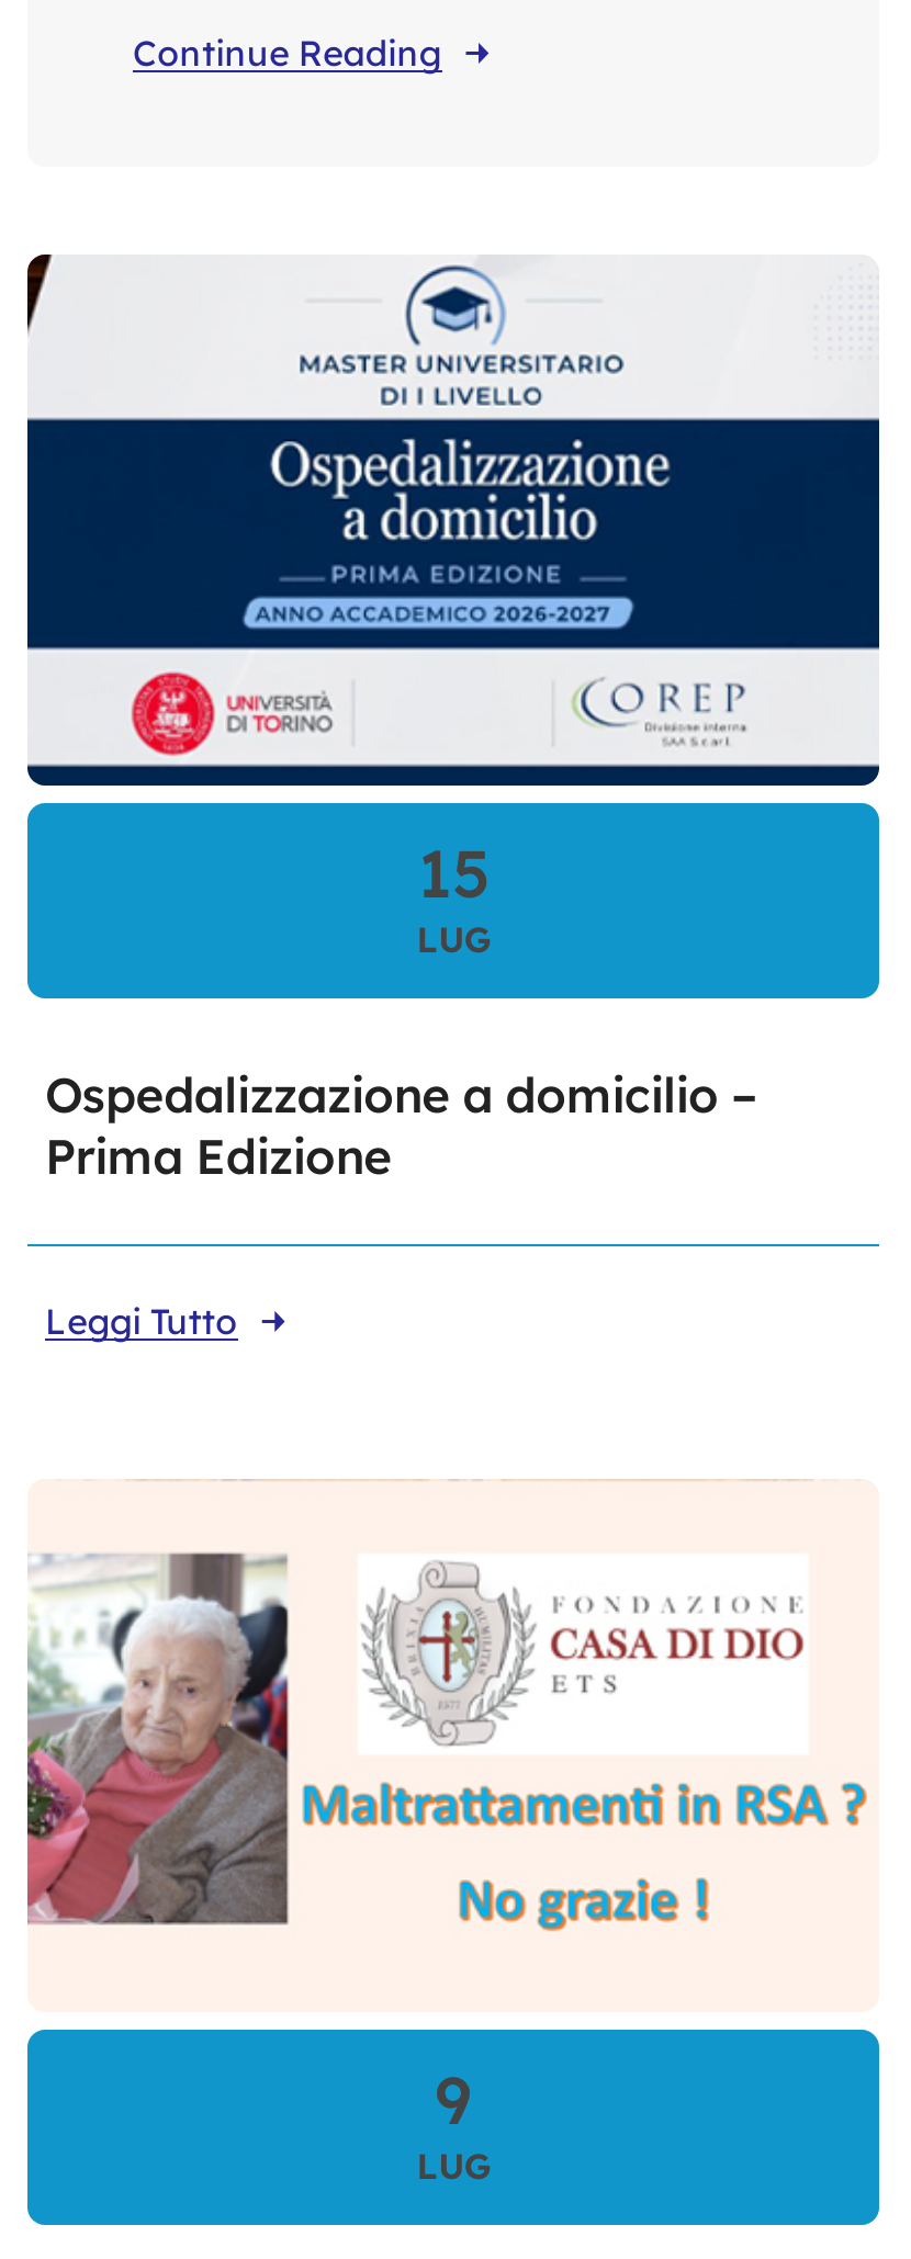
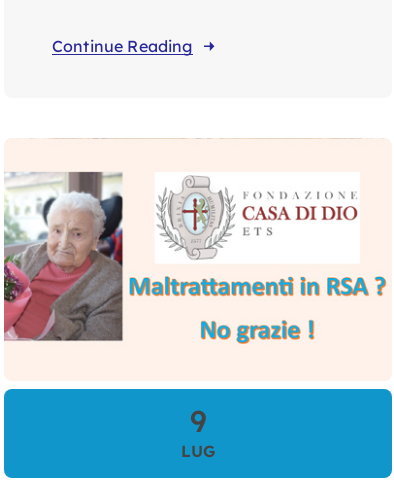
- [image]

- [image]
- 15
- LUG
- Ospedalizzazione a domicilio –
- Prima Edizione
- Leggi Tutto
